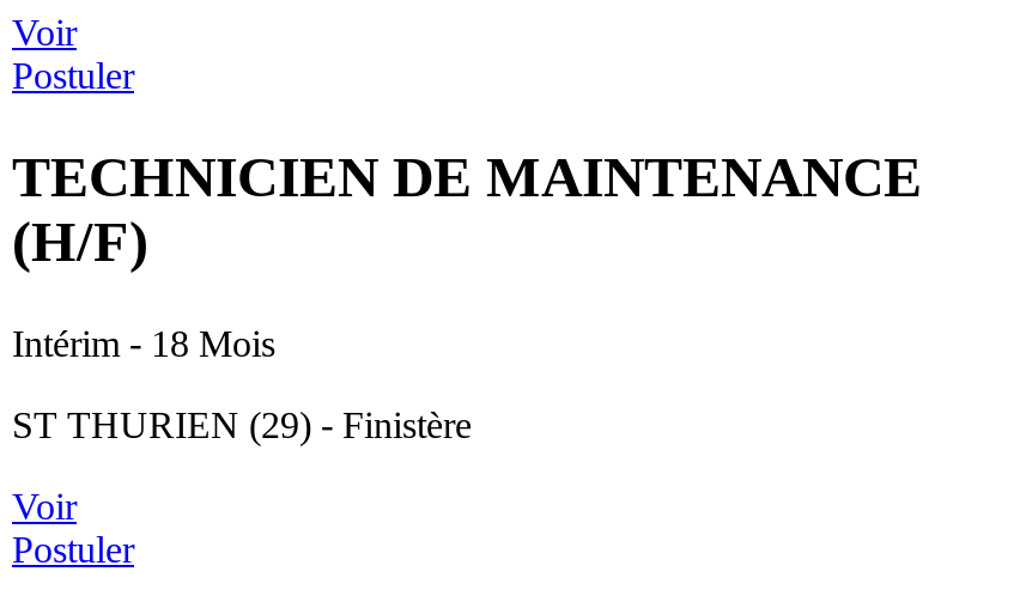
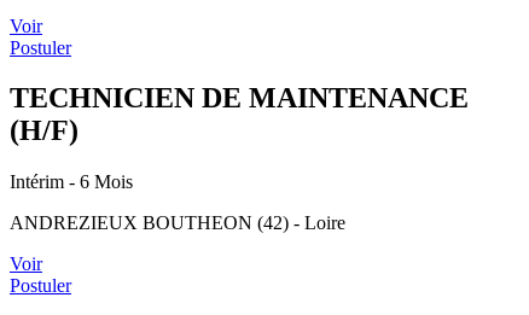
- Intérim - 18 Mois
+ Intérim - 6 Mois

- ST THURIEN (29) - Finistère
+ ANDREZIEUX BOUTHEON (42) - Loire
